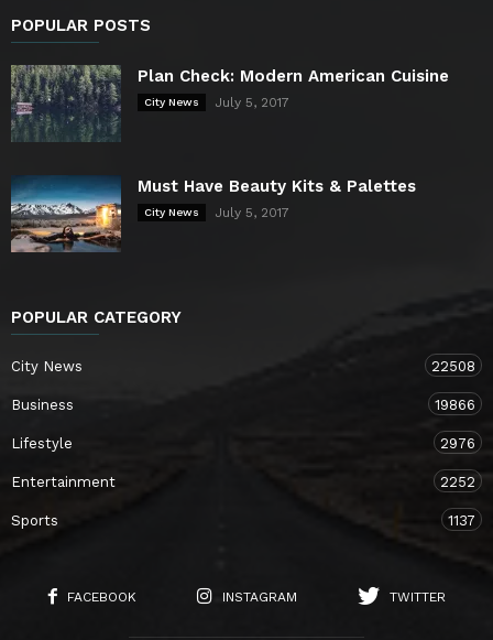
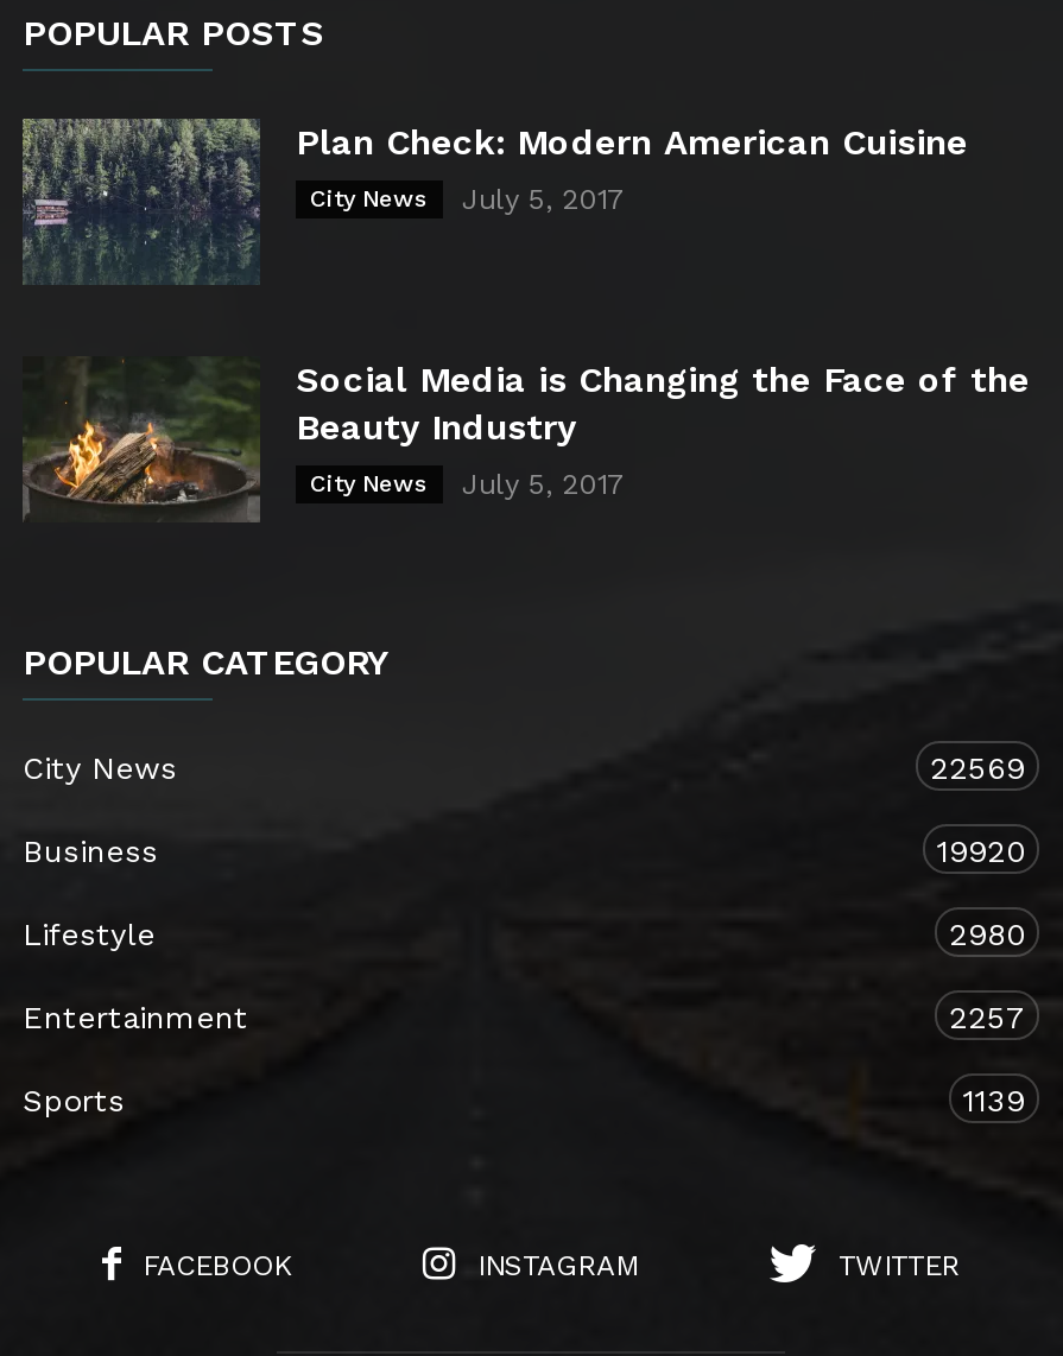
- [image]
- Must Have Beauty Kits & Palettes
+ [image]
+ Social Media is Changing the Face of the
+ Beauty Industry

moved down: City News | July 5, 2017

- 22508
+ 22569

- 19866
+ 19920

- 2976
+ 2980

- 2252
+ 2257

- 1137
+ 1139
